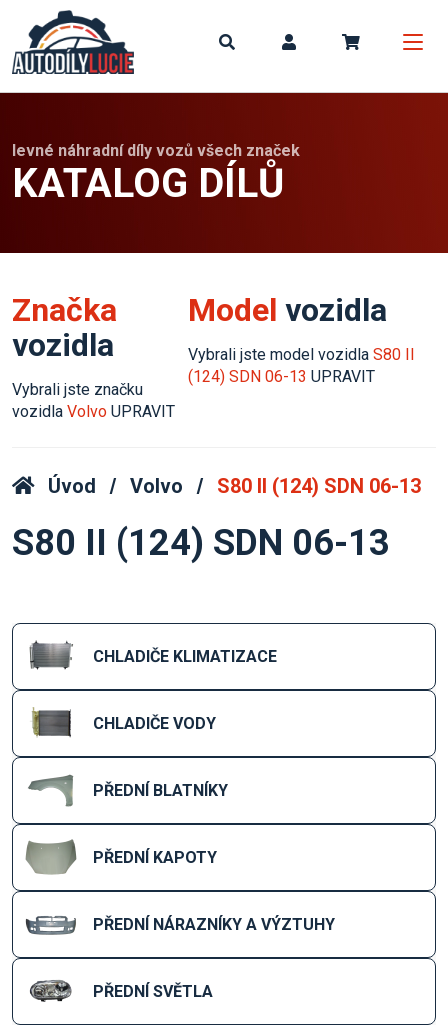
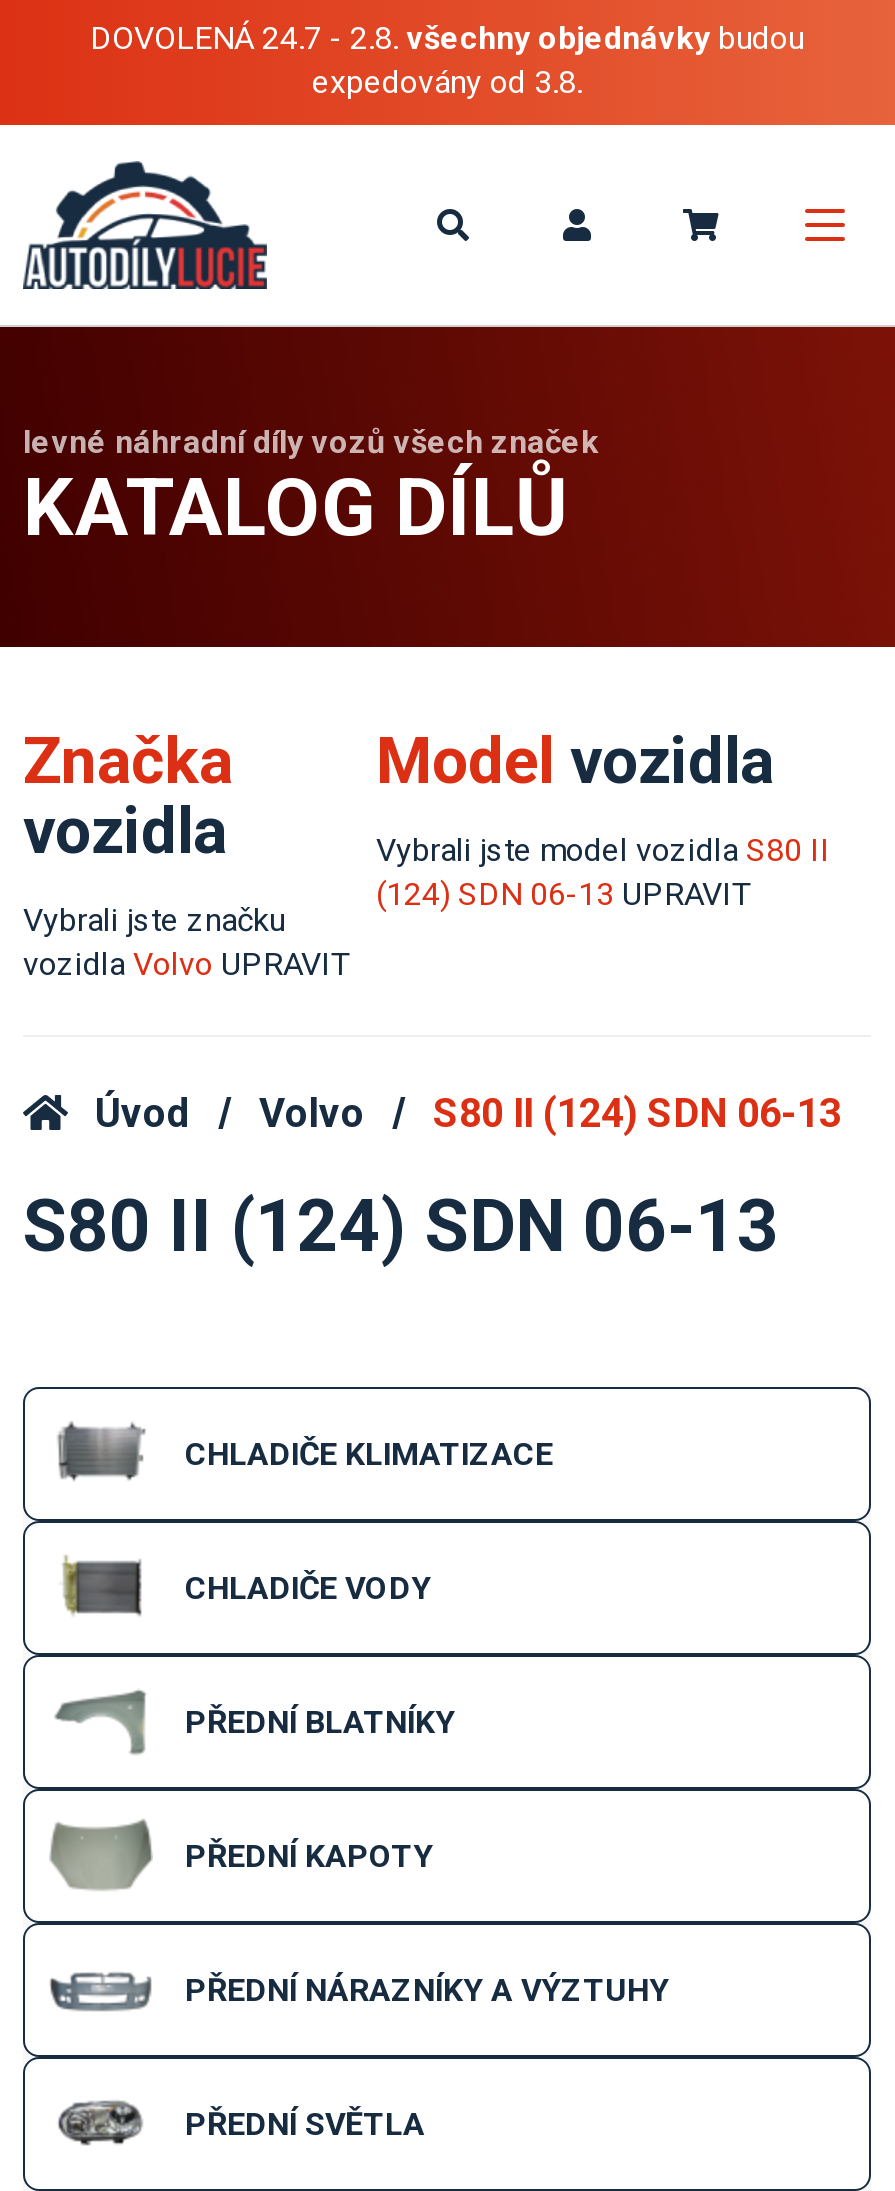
+ DOVOLENÁ 24.7 - 2.8. všechny objednávky budou
+ expedovány od 3.8.
